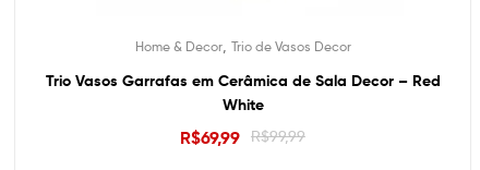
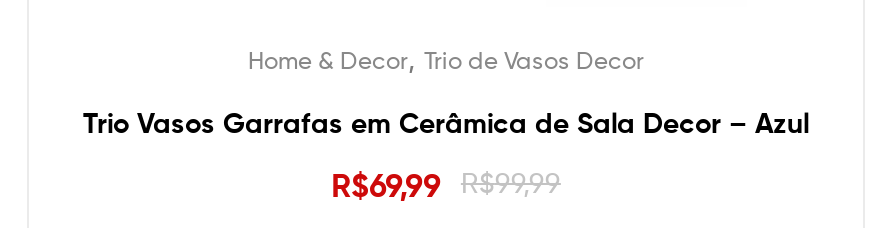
- Trio Vasos Garrafas em Cerâmica de Sala Decor – Red
- White
+ Trio Vasos Garrafas em Cerâmica de Sala Decor – Azul
